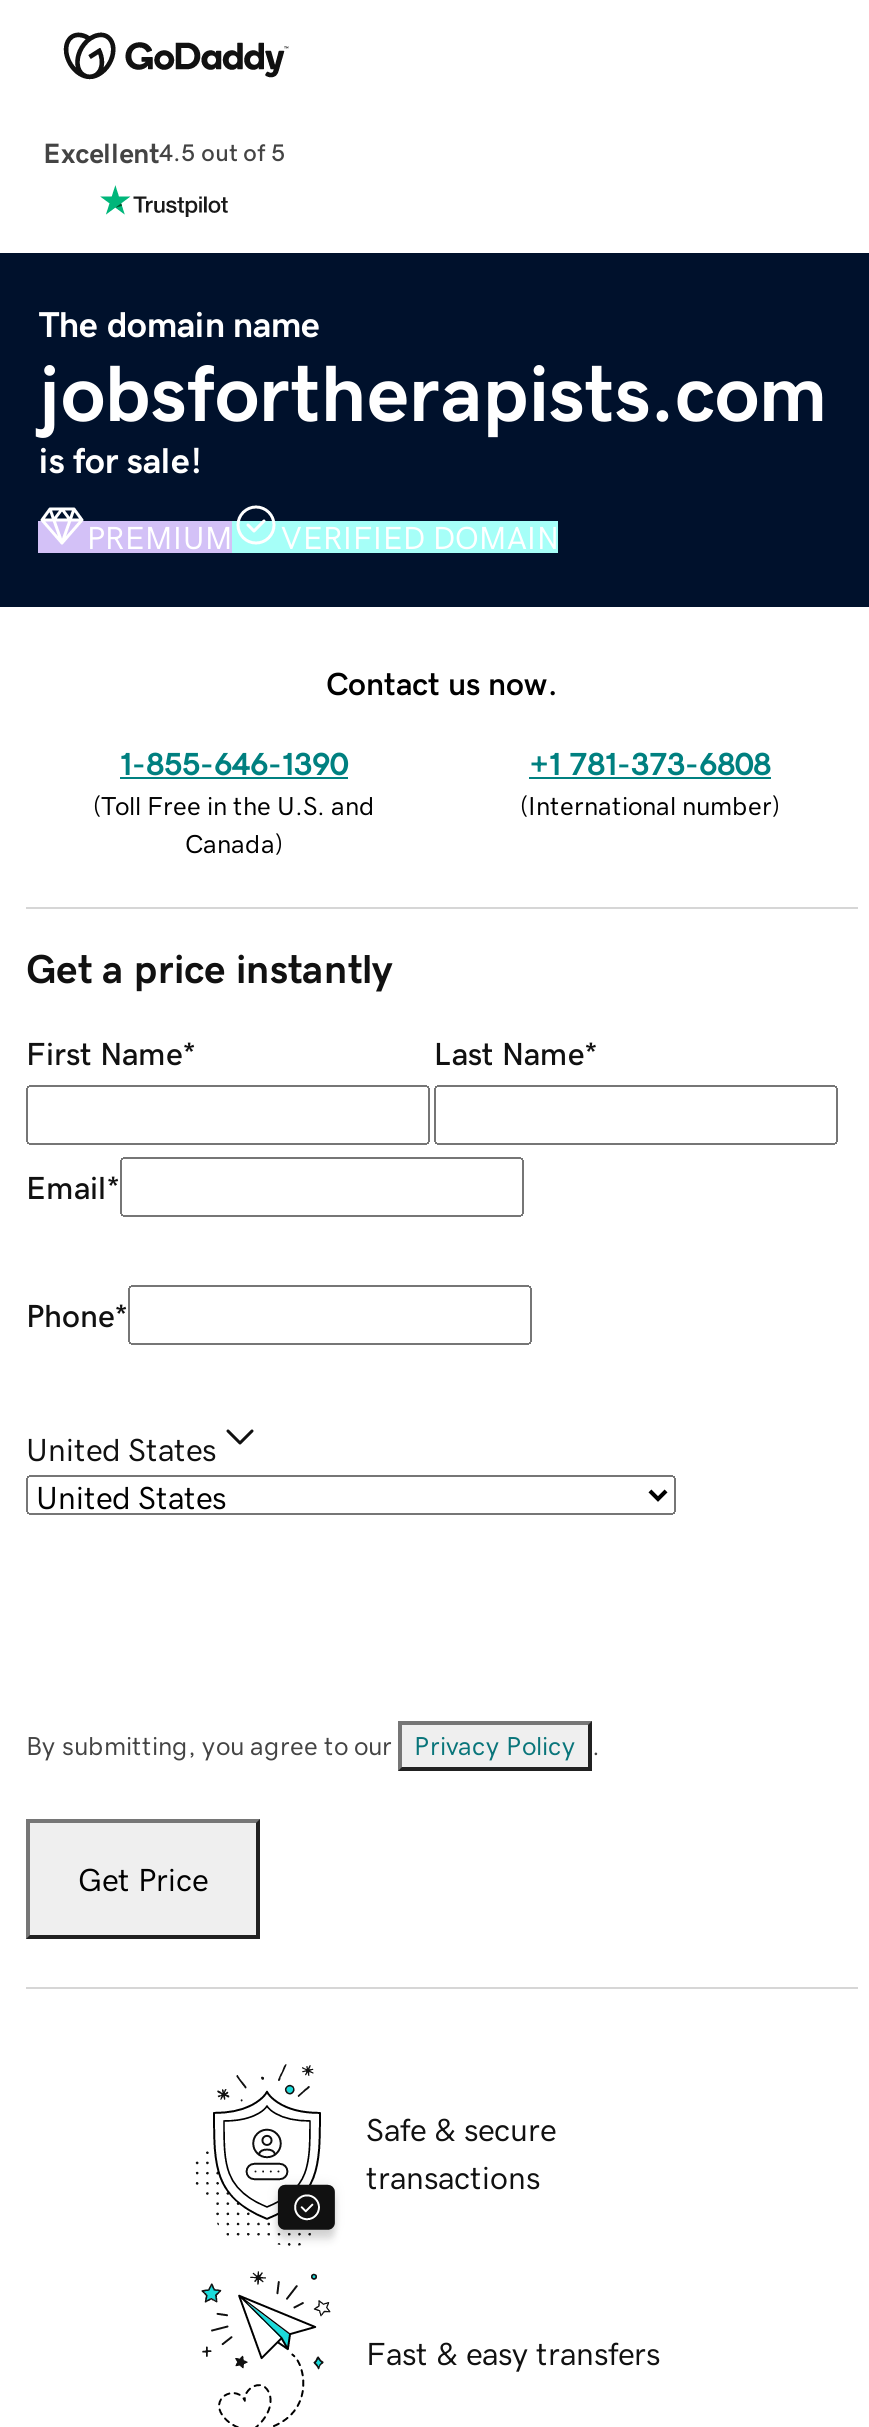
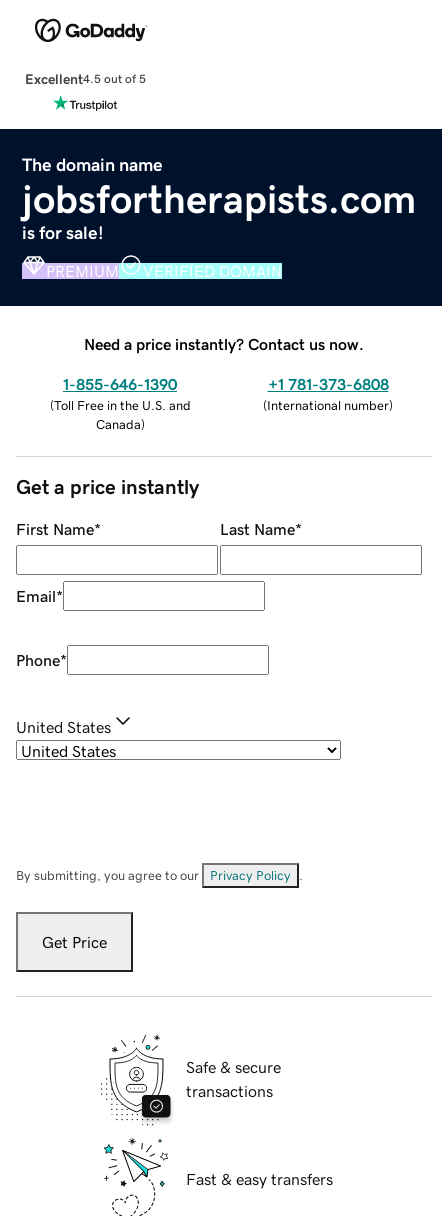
- Contact us now.
+ Need a price instantly? Contact us now.
